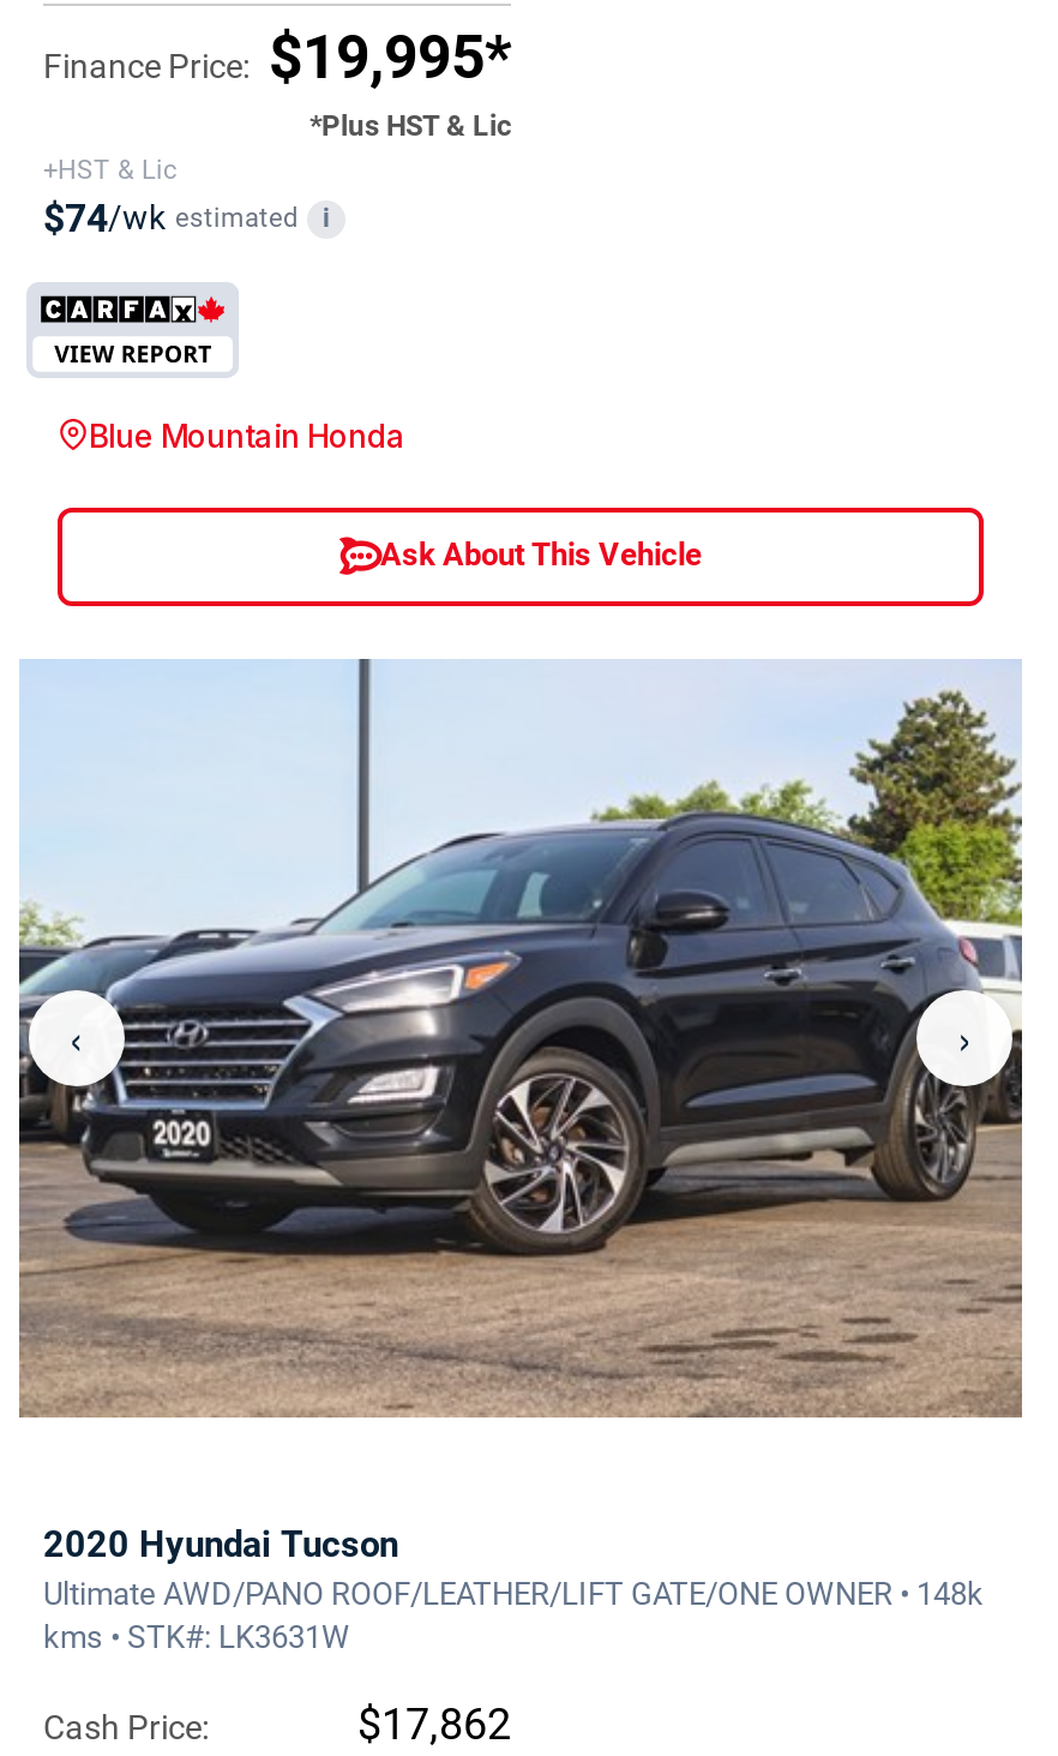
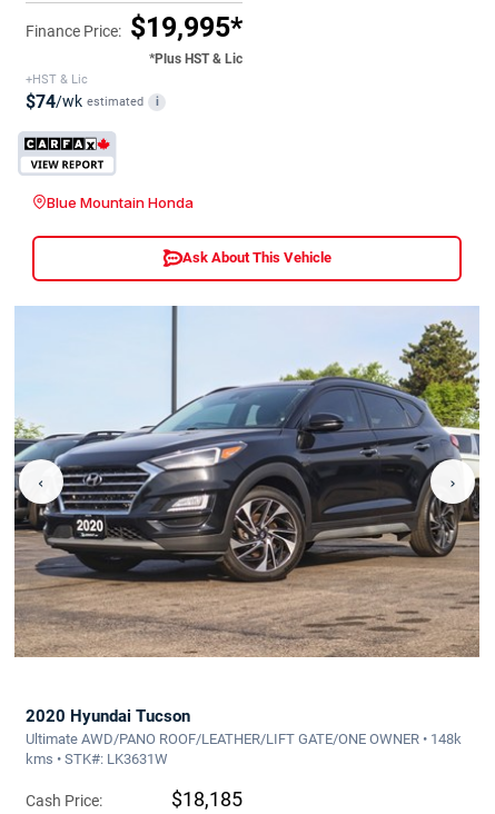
- $17,862
+ $18,185
